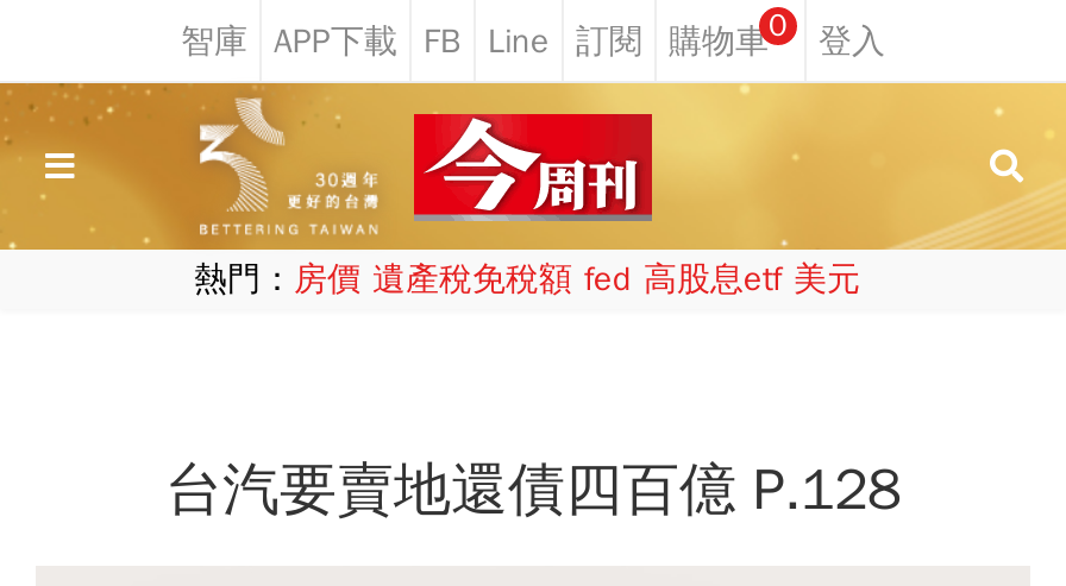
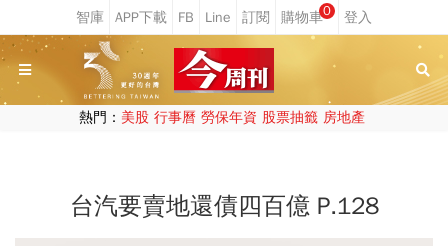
- 熱門：房價 遺產稅免稅額 fed 高股息etf 美元
+ 熱門：美股 行事曆 勞保年資 股票抽籤 房地產
